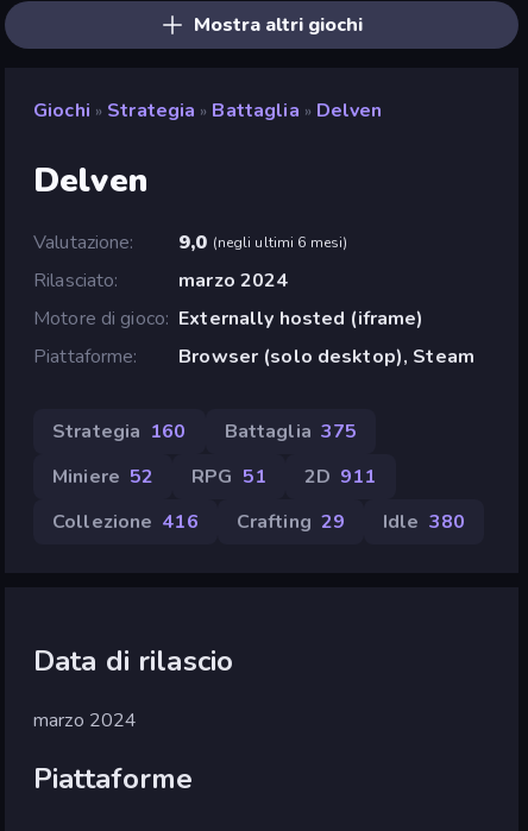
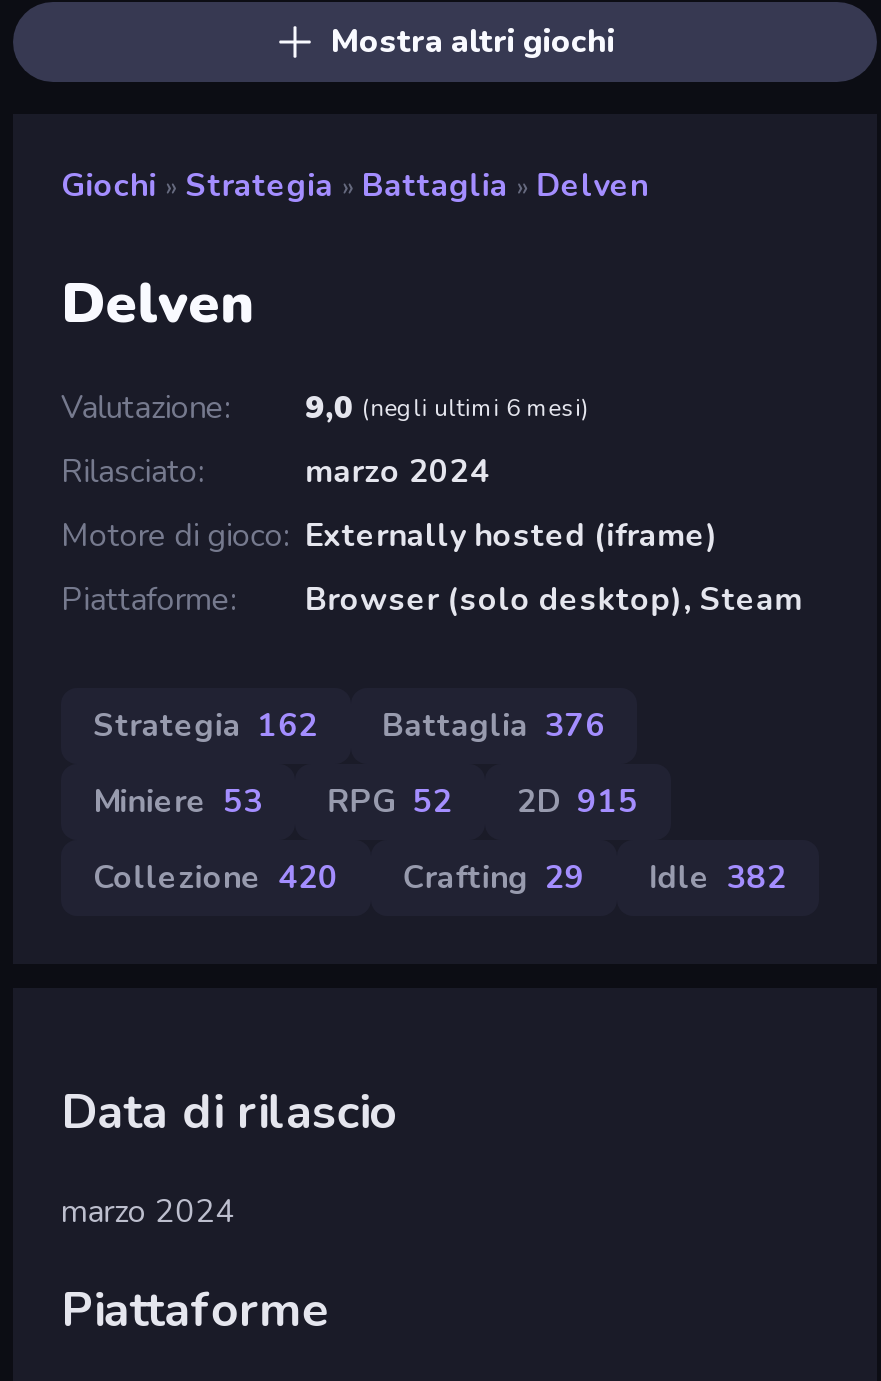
- Strategia 160
+ Strategia 162

- Battaglia 375
+ Battaglia 376

- Miniere 52
+ Miniere 53

- RPG 51
+ RPG 52

- 2D 911
+ 2D 915

- Collezione 416
+ Collezione 420

- Idle 380
+ Idle 382
